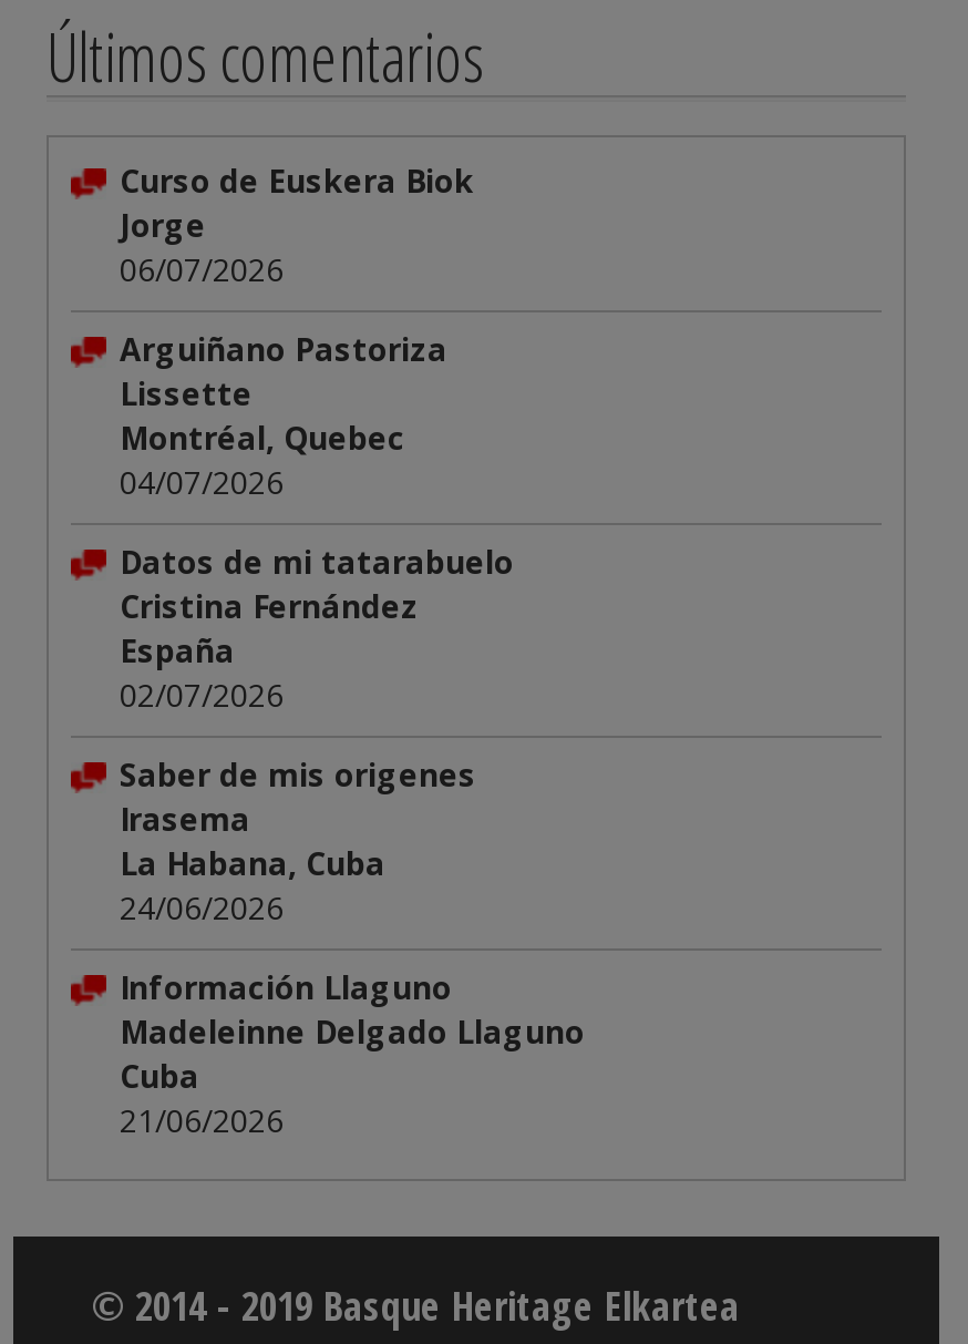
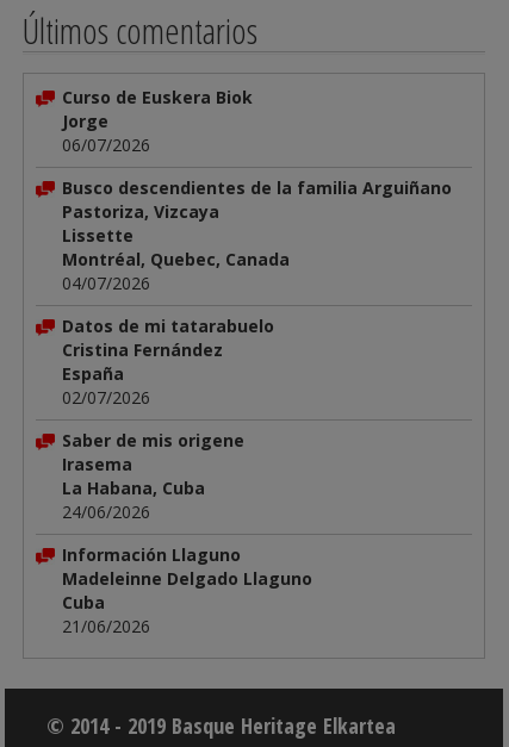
- Arguiñano Pastoriza
+ Busco descendientes de la familia Arguiñano
+ Pastoriza, Vizcaya

- Montréal, Quebec
+ Montréal, Quebec, Canada

- Saber de mis origenes
+ Saber de mis origene
